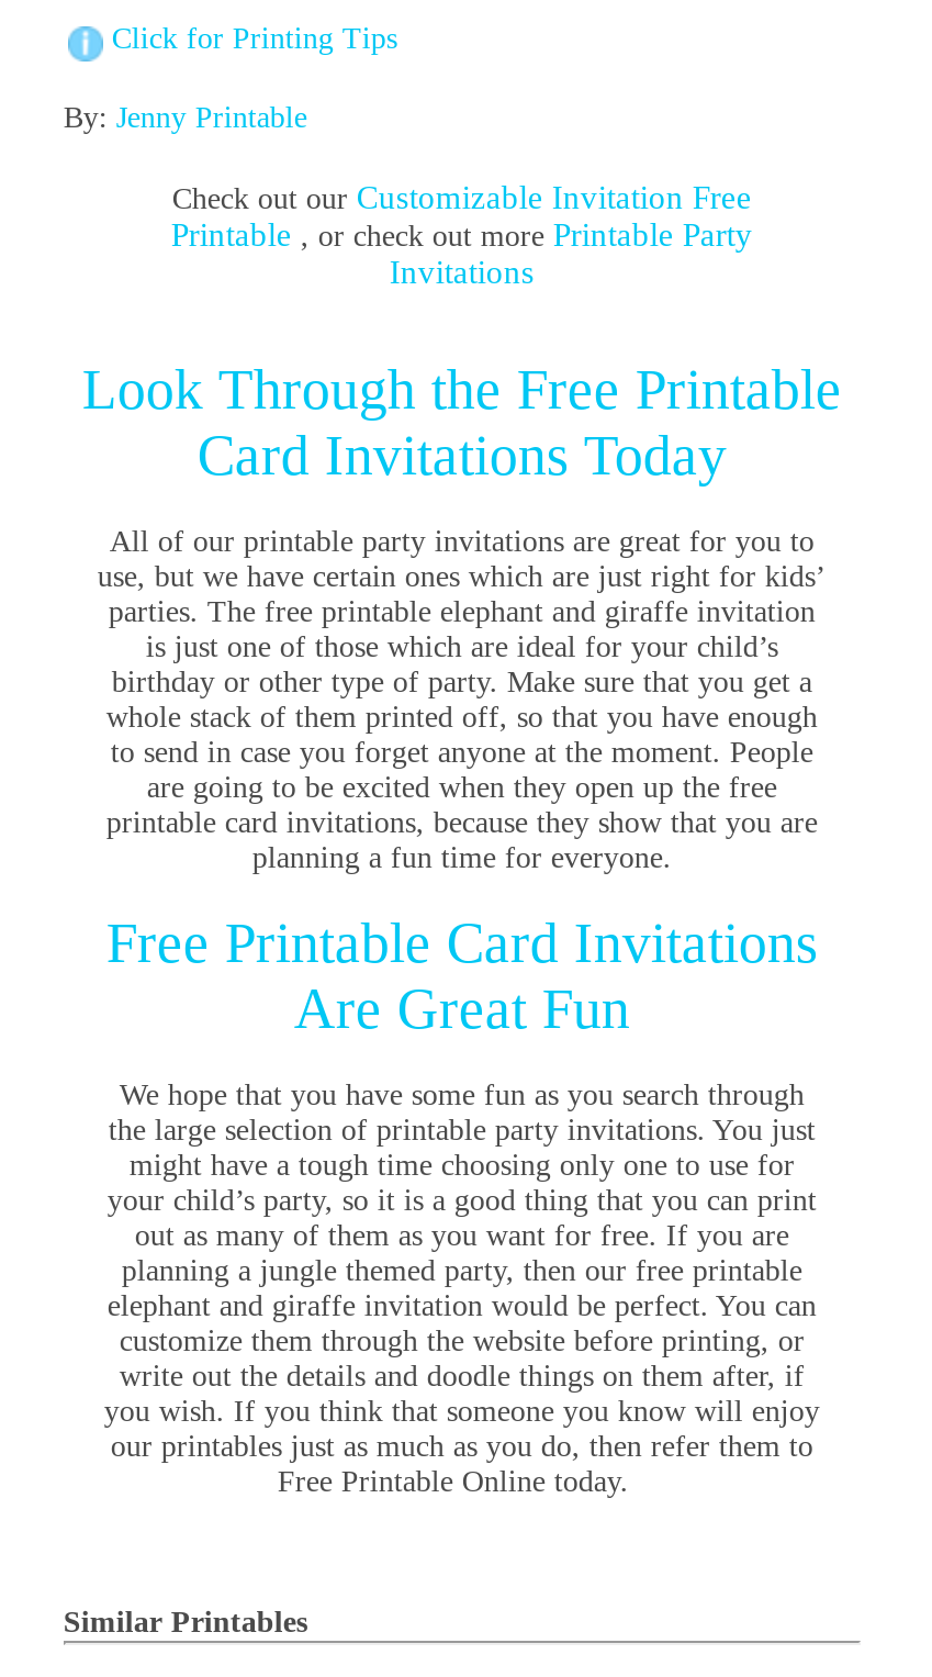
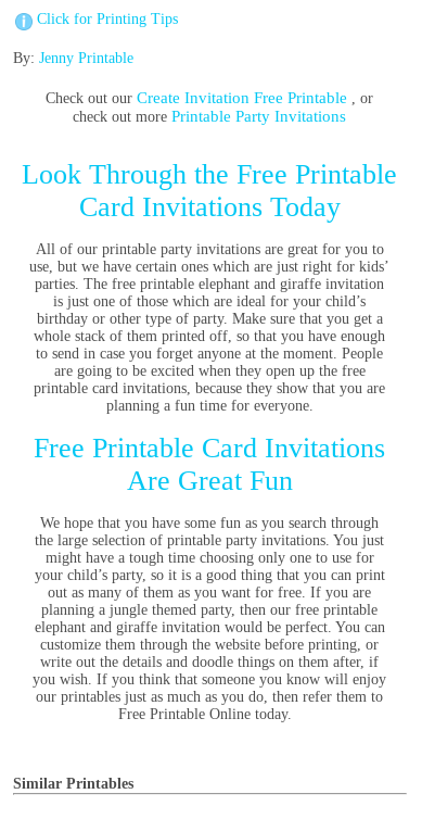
- Check out our Customizable Invitation Free
- Printable, or check out more Printable Party
- Invitations
+ Check out our Create Invitation Free Printable, or
+ check out more Printable Party Invitations
